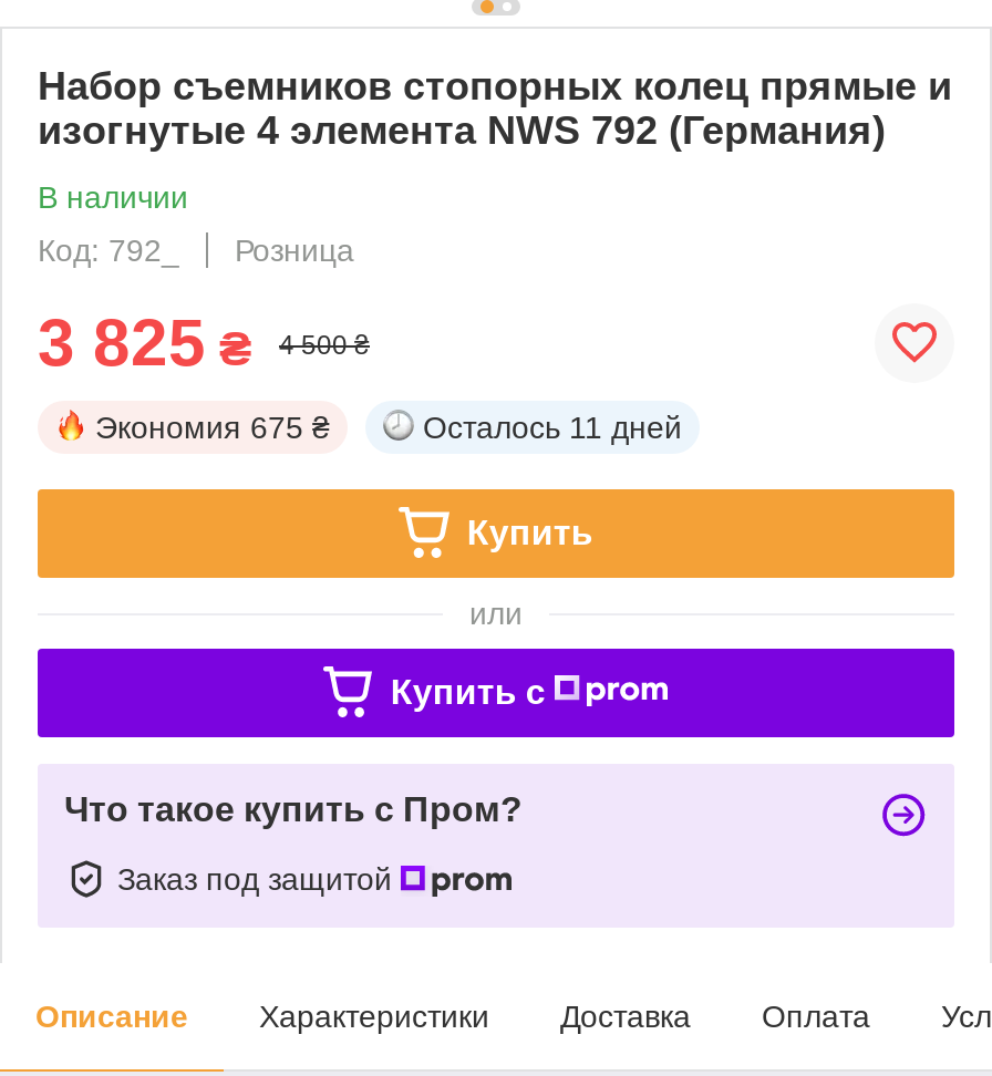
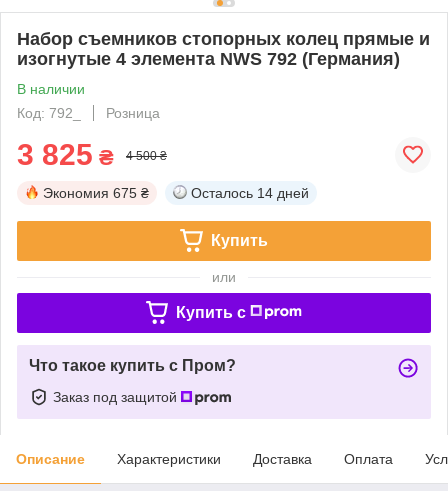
- Осталось 11 дней
+ Осталось 14 дней
